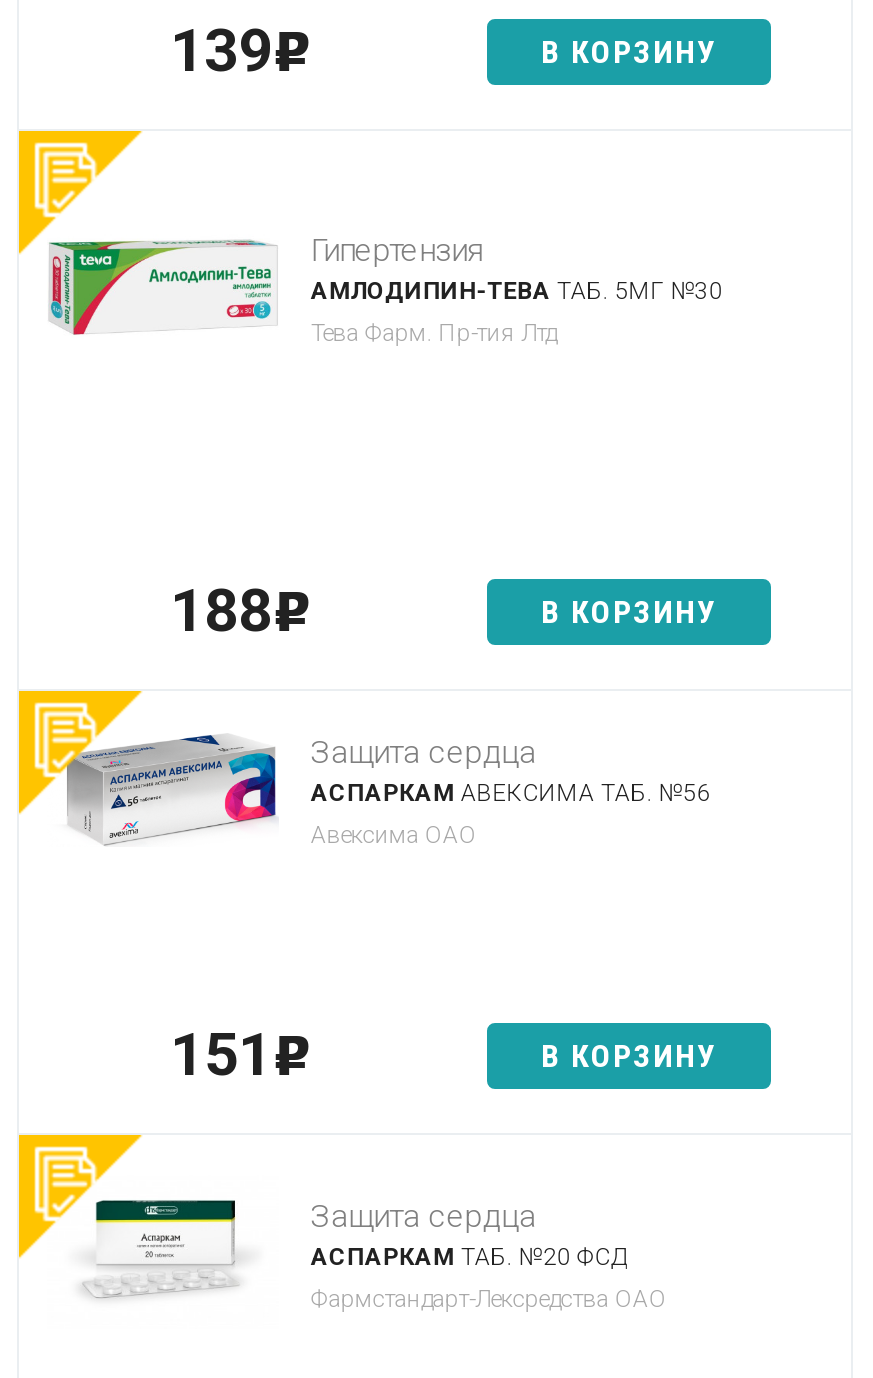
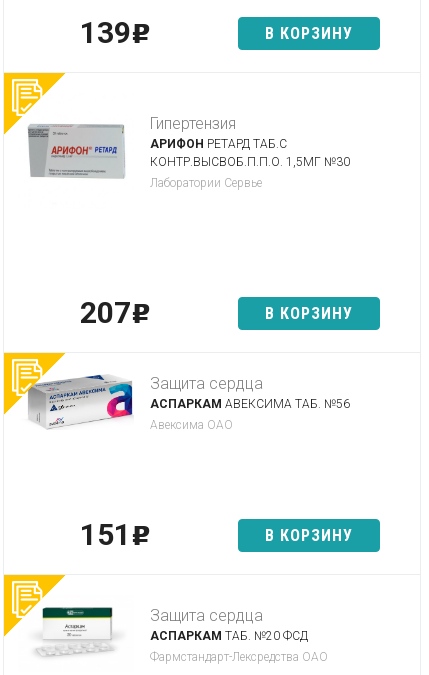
- [image]
- АМЛОДИПИН-ТЕВА ТАБ. 5МГ №30
+ [image]
+ АРИФОН РЕТАРД ТАБ.С
+ КОНТР.ВЫСВОБ.П.П.О. 1,5МГ №30

- Тева Фарм. Пр-тия Лтд
+ Лаборатории Сервье

- 188p
+ 207p
